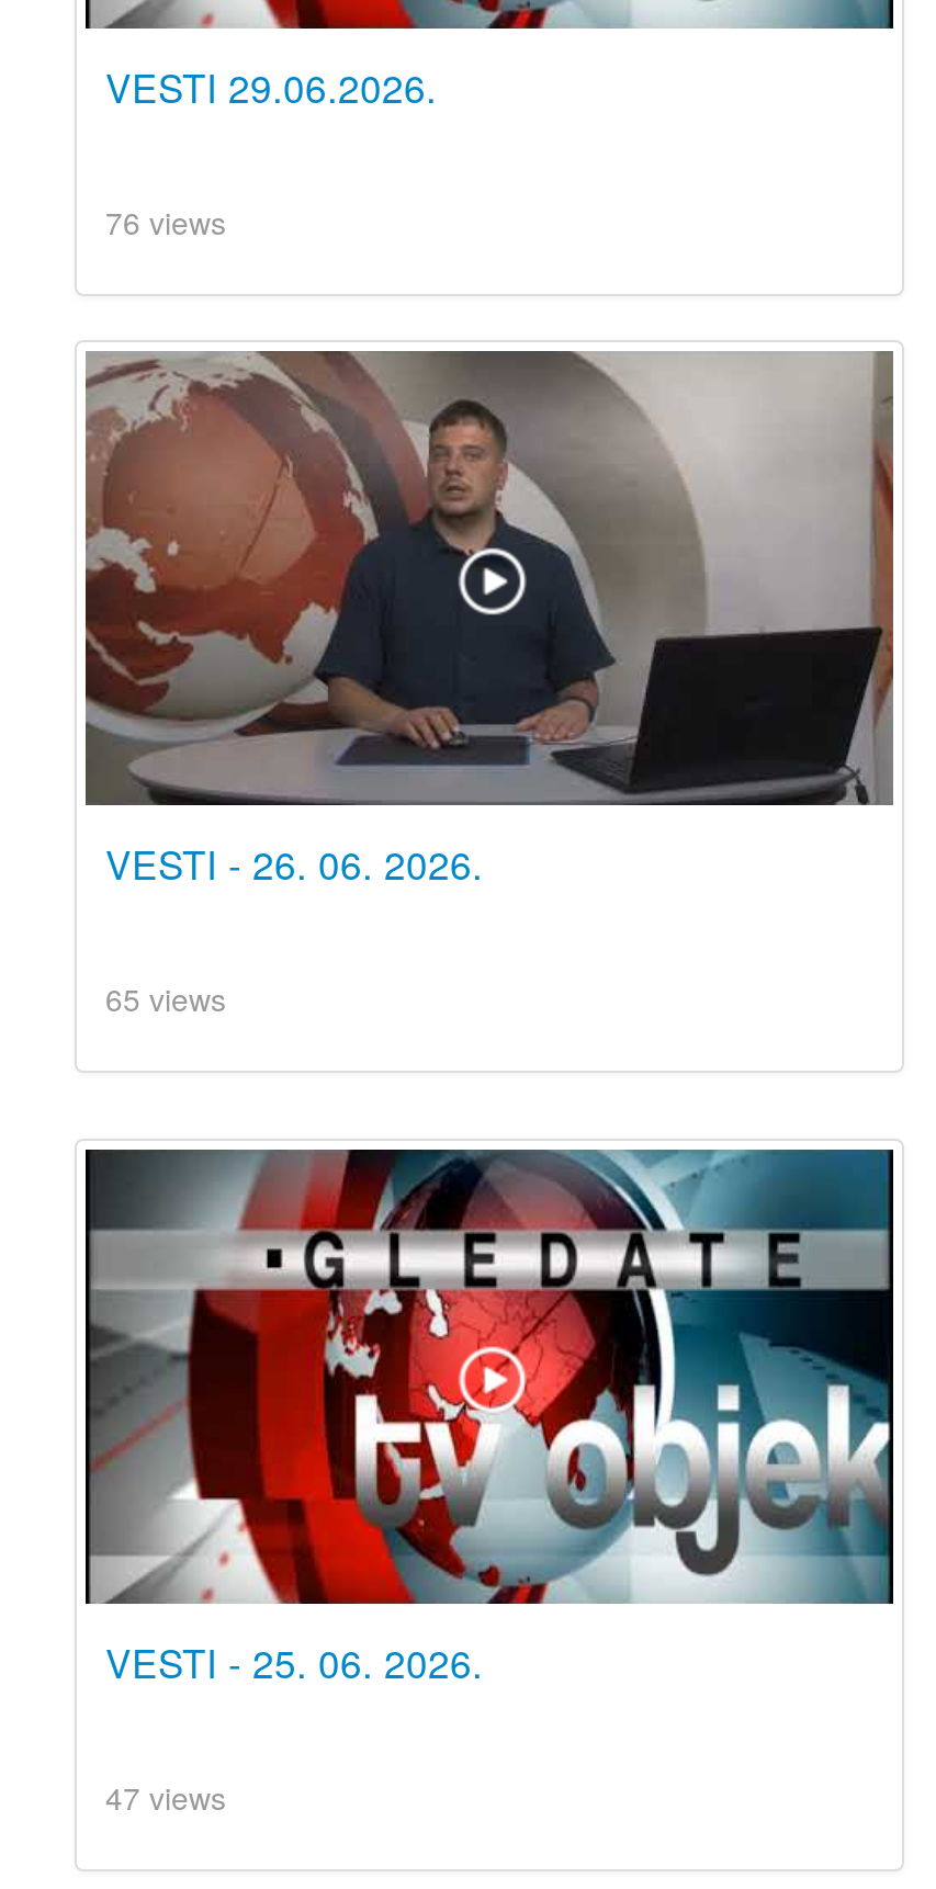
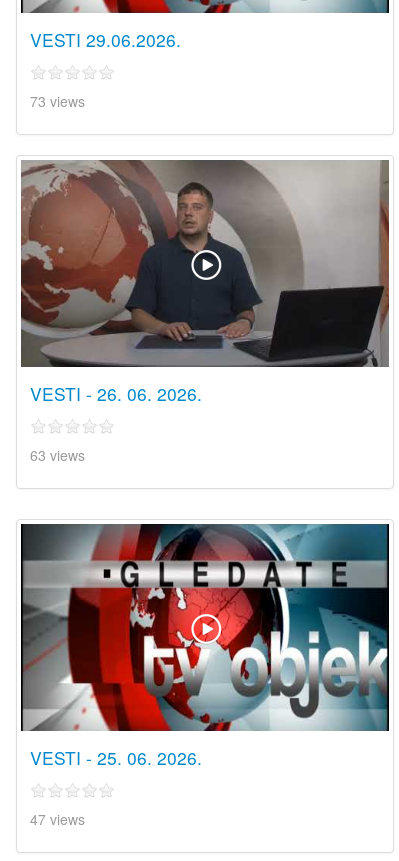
- 76 views
+ 73 views

- 65 views
+ 63 views
